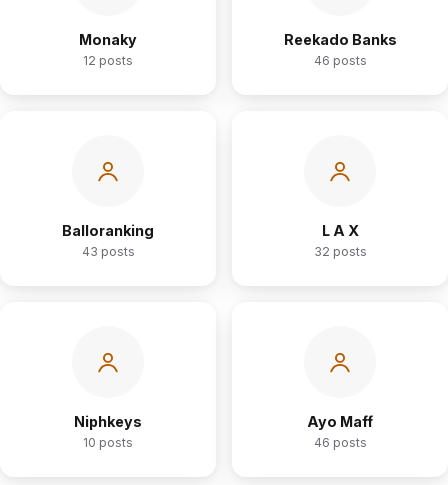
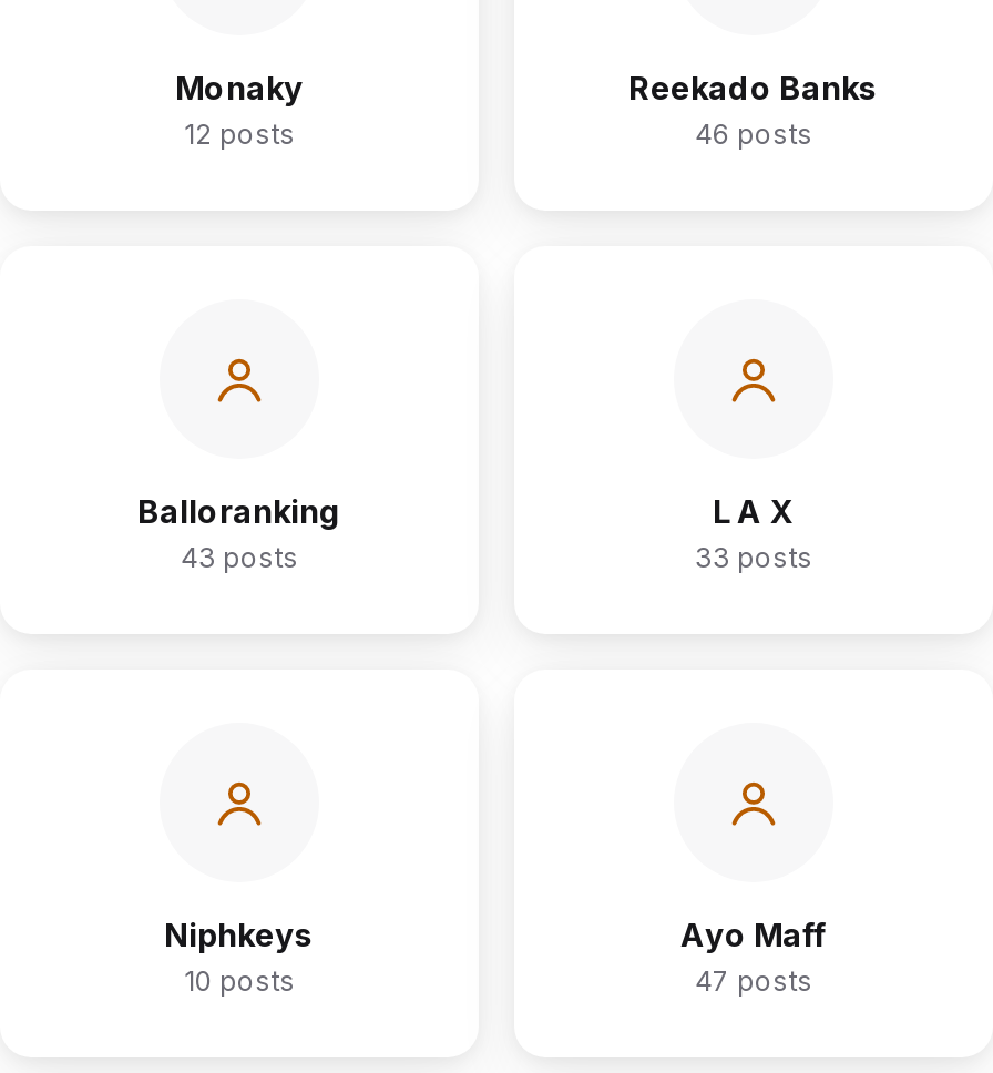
- 32 posts
+ 33 posts

- 46 posts
+ 47 posts
